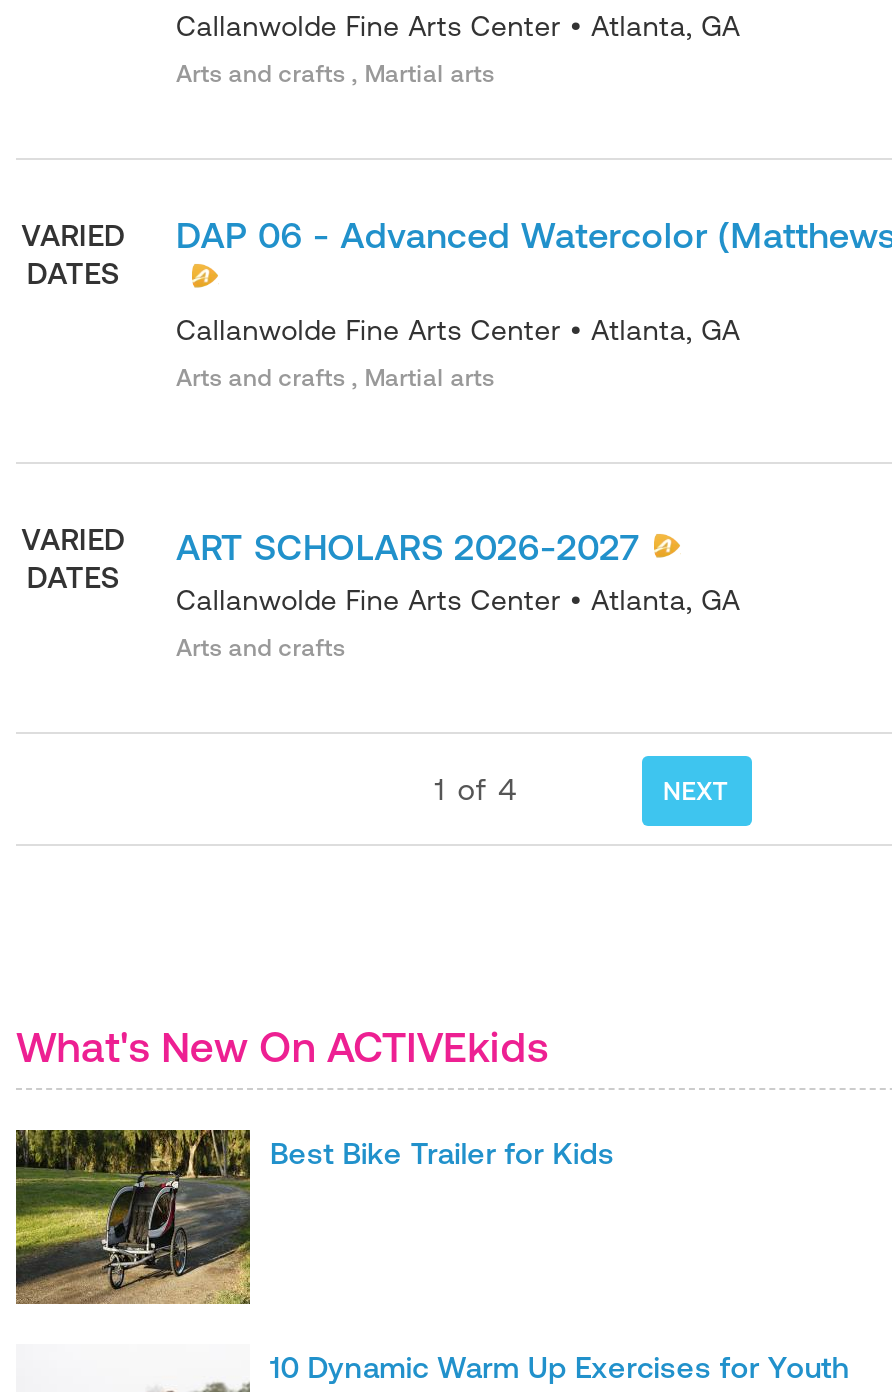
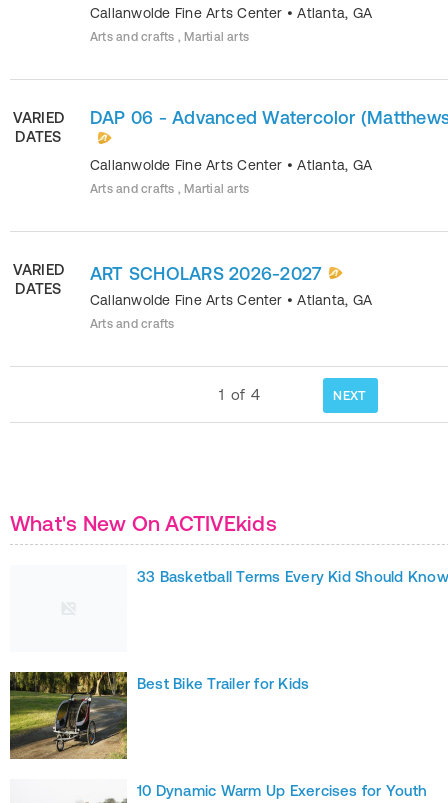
+ 33 Basketball Terms Every Kid Should Know
